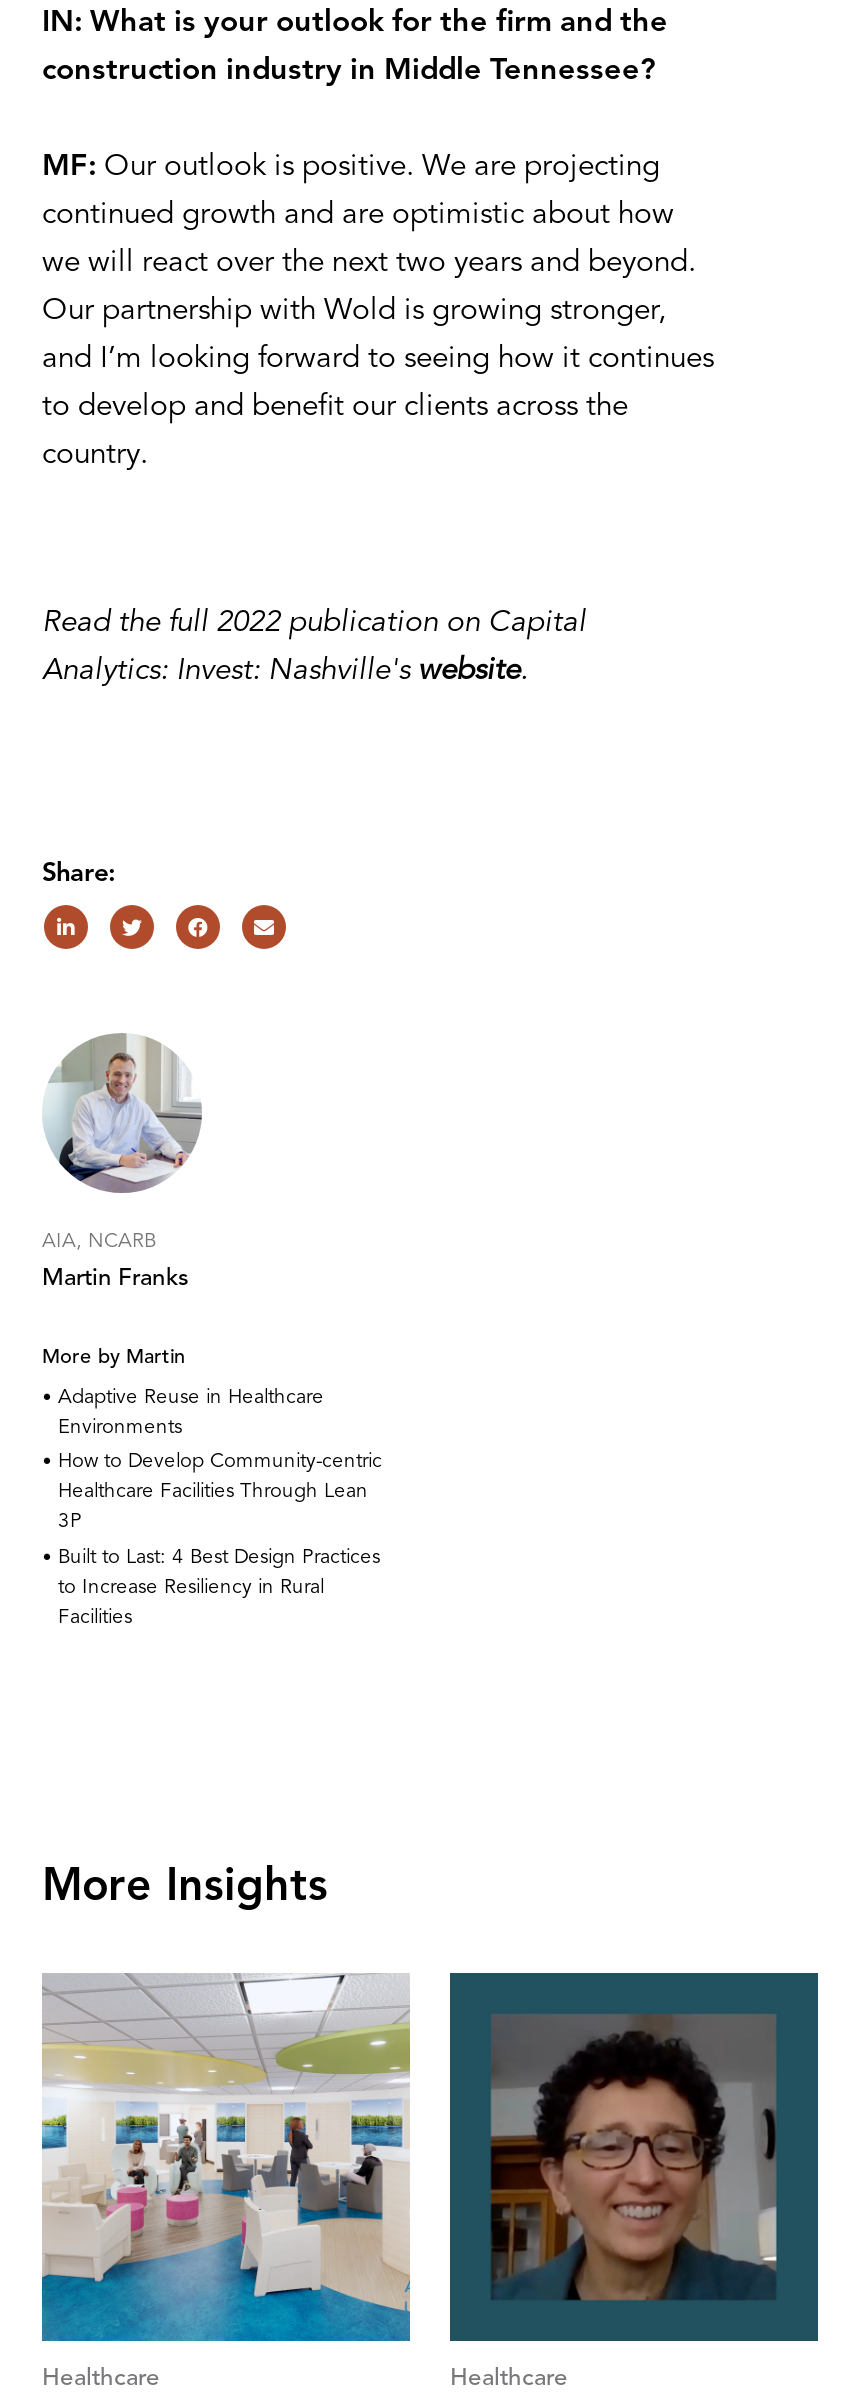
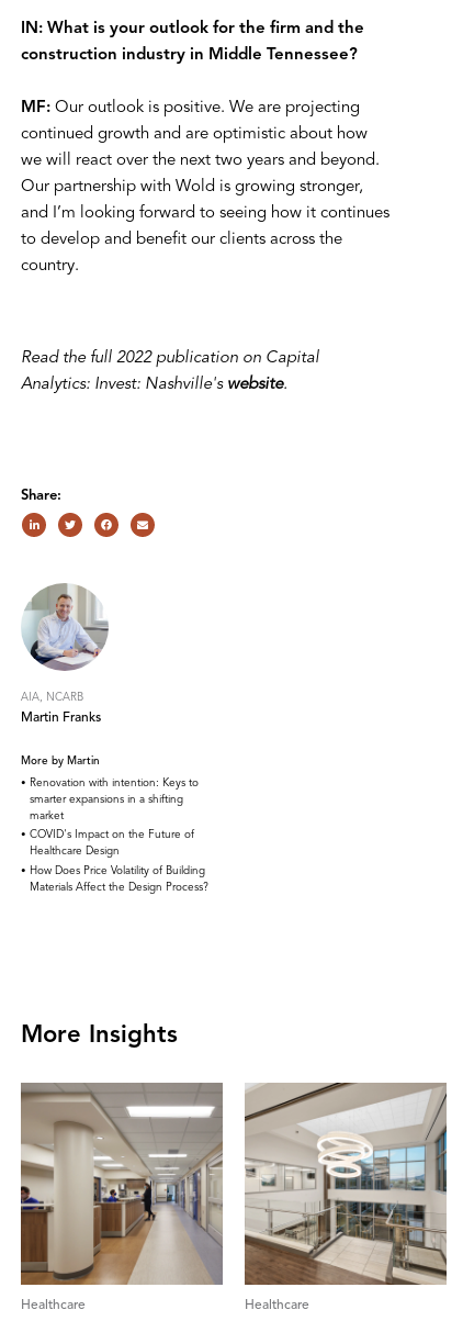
- Adaptive Reuse in Healthcare
- Environments
- How to Develop Community-centric
- Healthcare Facilities Through Lean
- 3P
- Built to Last: 4 Best Design Practices
- to Increase Resiliency in Rural
- Facilities
+ Renovation with intention: Keys to
+ smarter expansions in a shifting
+ market
+ COVID's Impact on the Future of
+ Healthcare Design
+ How Does Price Volatility of Building
+ Materials Affect the Design Process?

- [image]
+ [image]

- [image]
+ [image]
